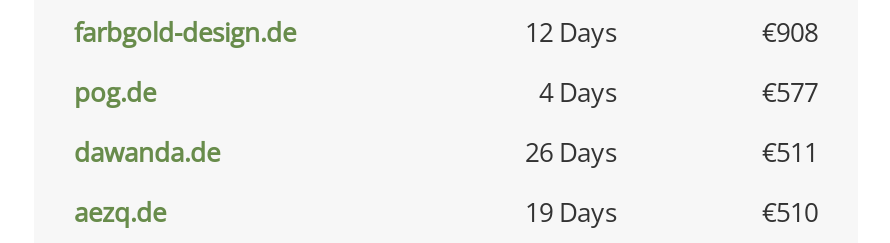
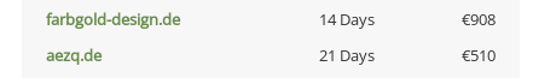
- 12 Days
+ 14 Days

- pog.de
- 4 Days
- €577
- dawanda.de
- 26 Days
- €511

- 19 Days
+ 21 Days
